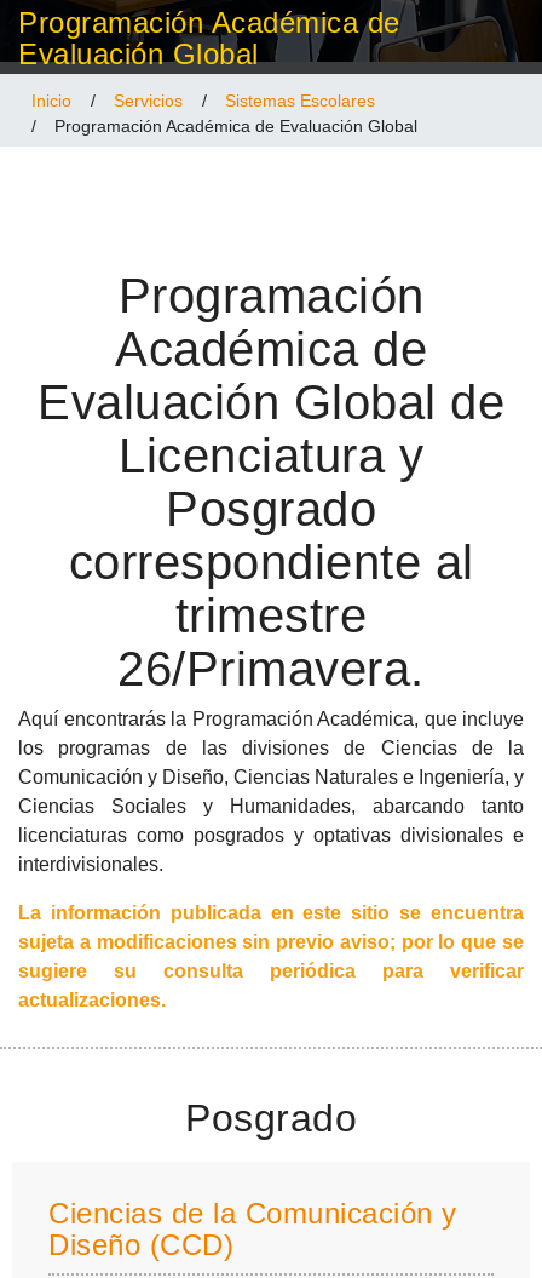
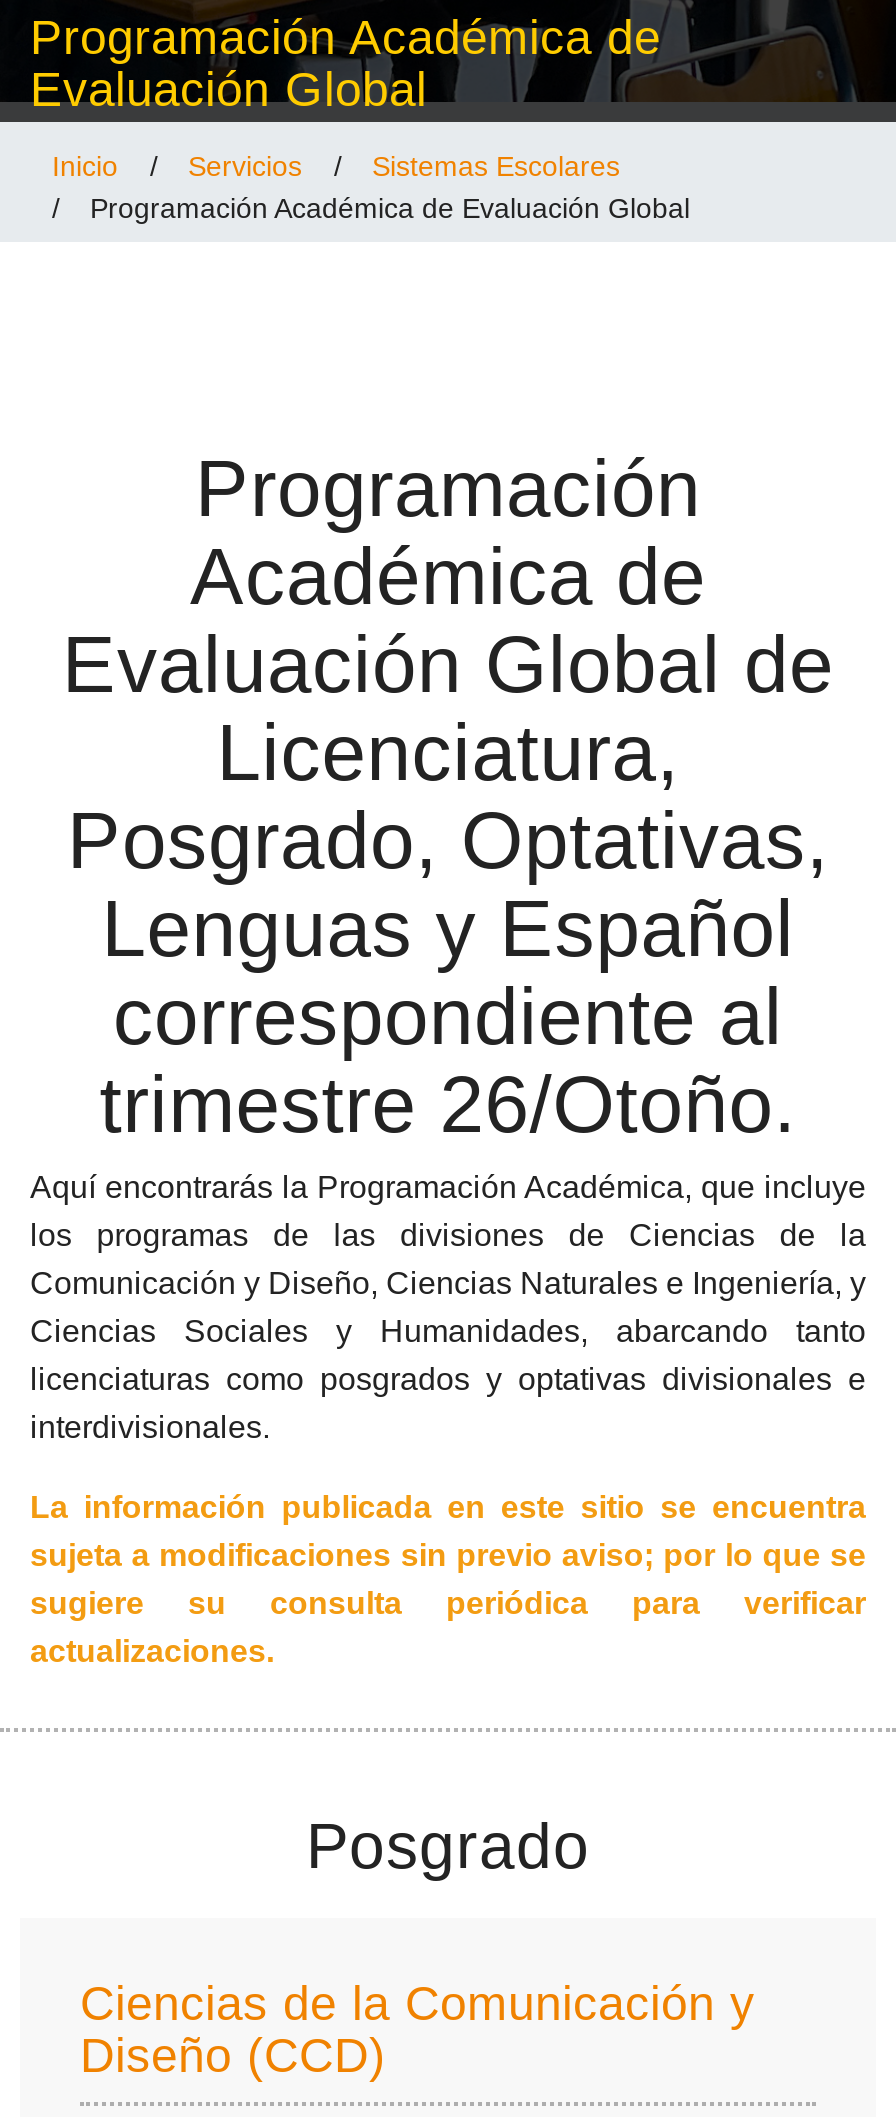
- Licenciatura y
- Posgrado
+ Licenciatura,
+ Posgrado, Optativas,
+ Lenguas y Español

moved down: correspondiente al

- trimestre
- 26/Primavera.
+ trimestre 26/Otoño.
